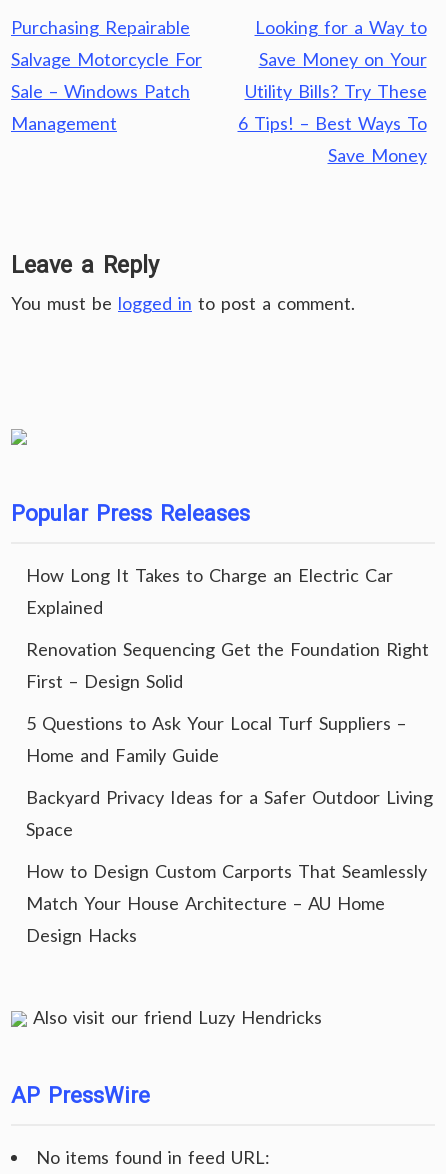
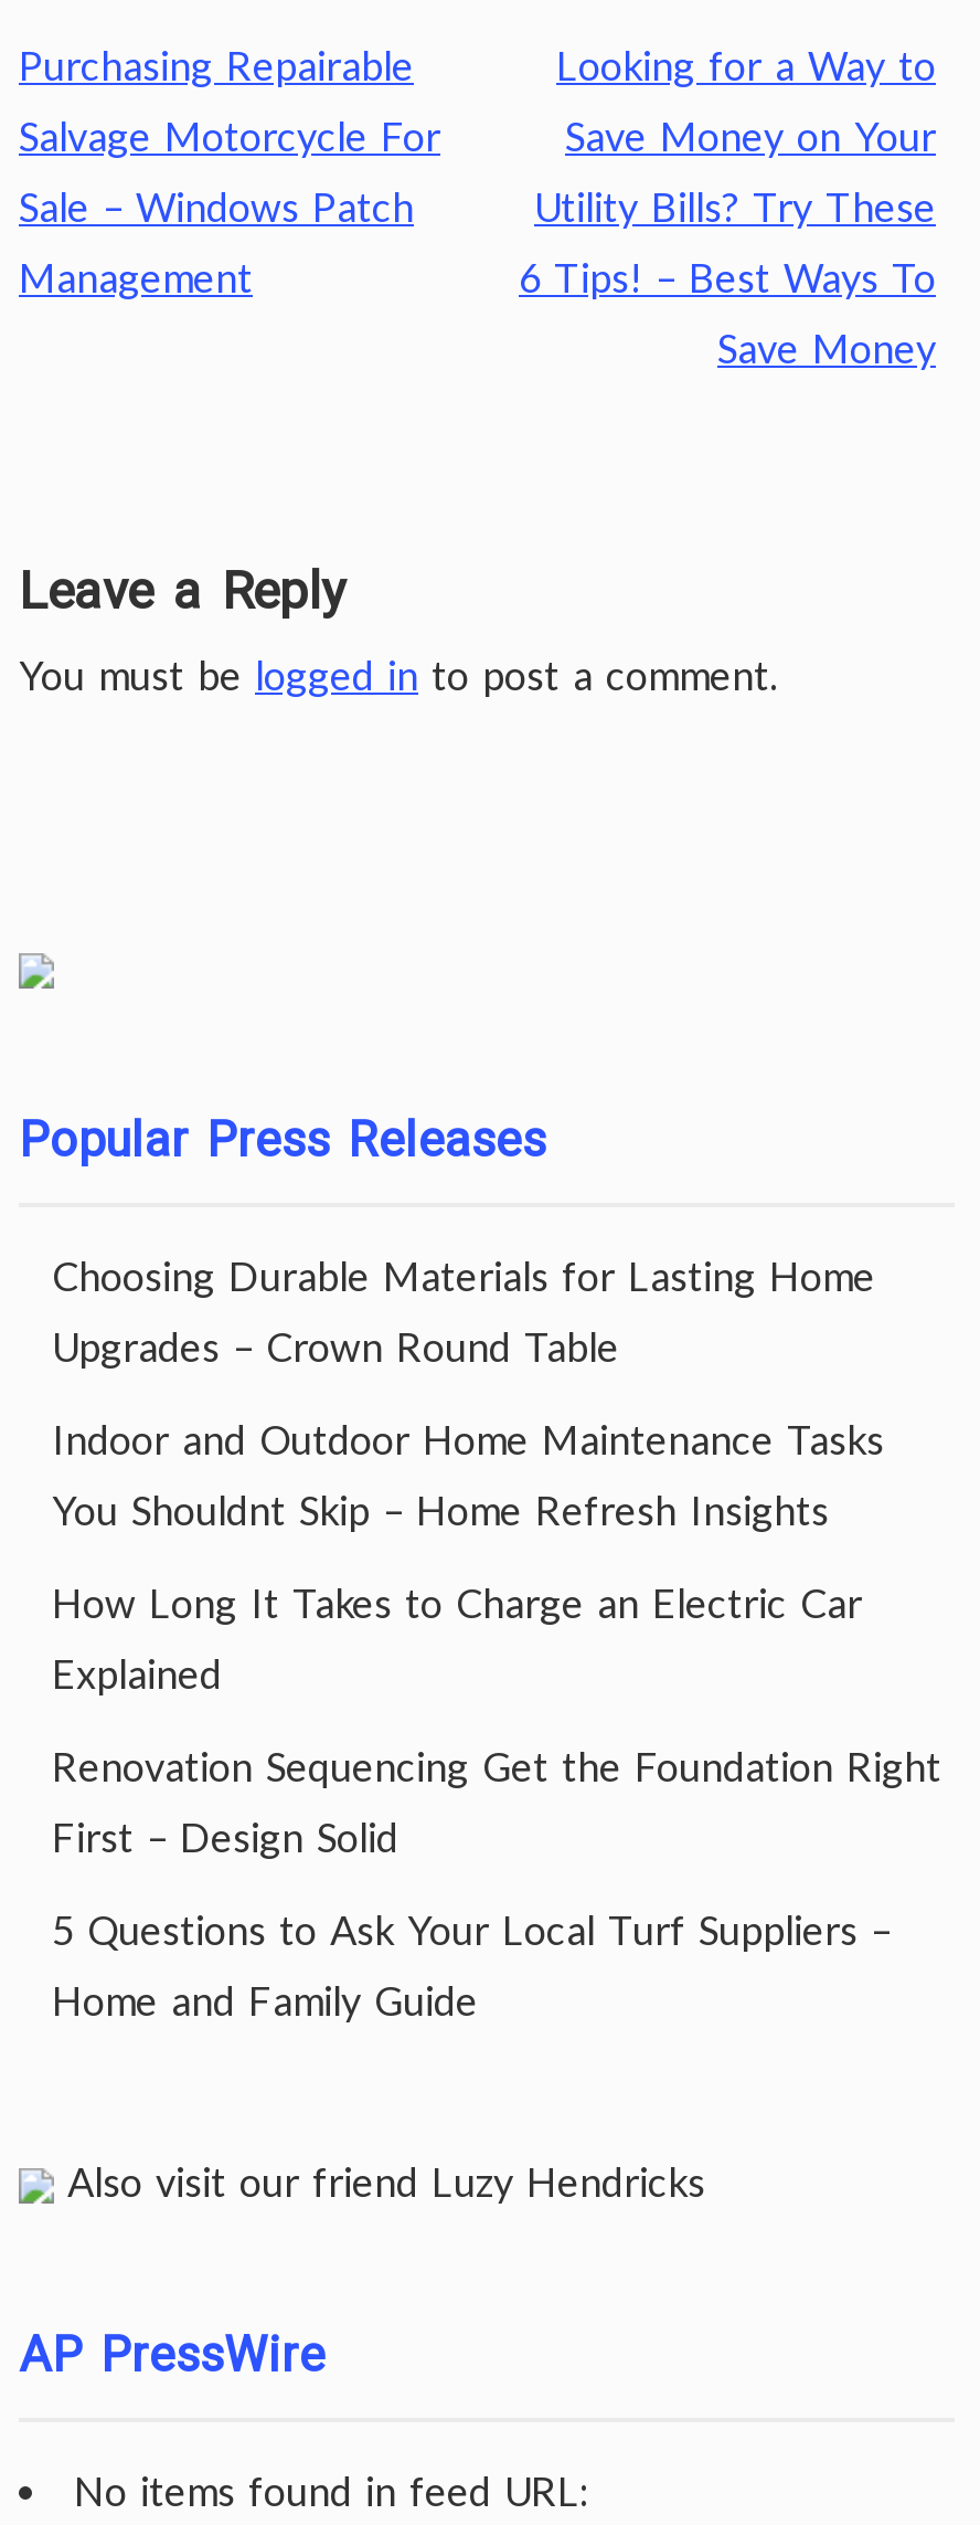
+ Choosing Durable Materials for Lasting Home
+ Upgrades – Crown Round Table
+ Indoor and Outdoor Home Maintenance Tasks
+ You Shouldnt Skip – Home Refresh Insights

moved down: How Long It Takes to Charge an Electric Car | Explained | Renovation Sequencing Get the Foundation Right | First – Design Solid | 5 Questions to Ask Your Local Turf Suppliers – | Home and Family Guide

- Backyard Privacy Ideas for a Safer Outdoor Living
- Space
- How to Design Custom Carports That Seamlessly
- Match Your House Architecture – AU Home
- Design Hacks
